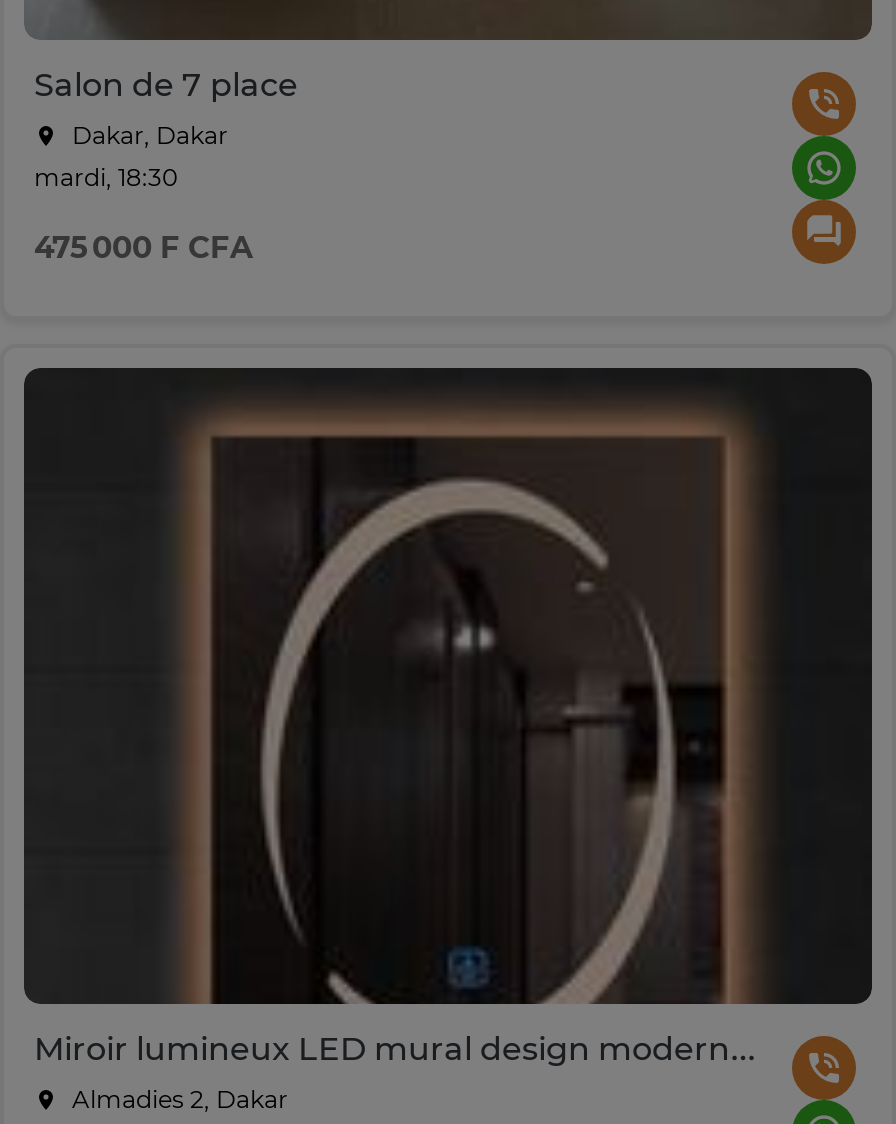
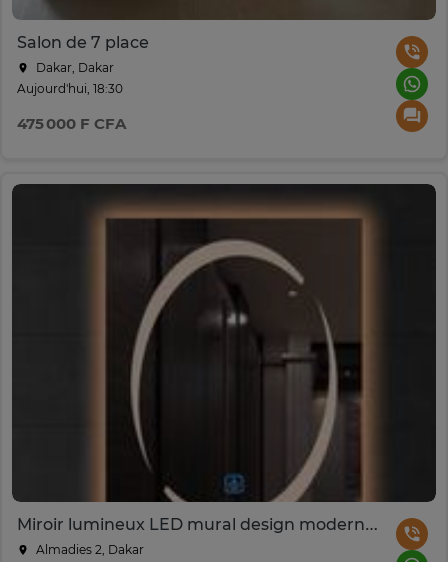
- mardi, 18:30
+ Aujourd'hui, 18:30
